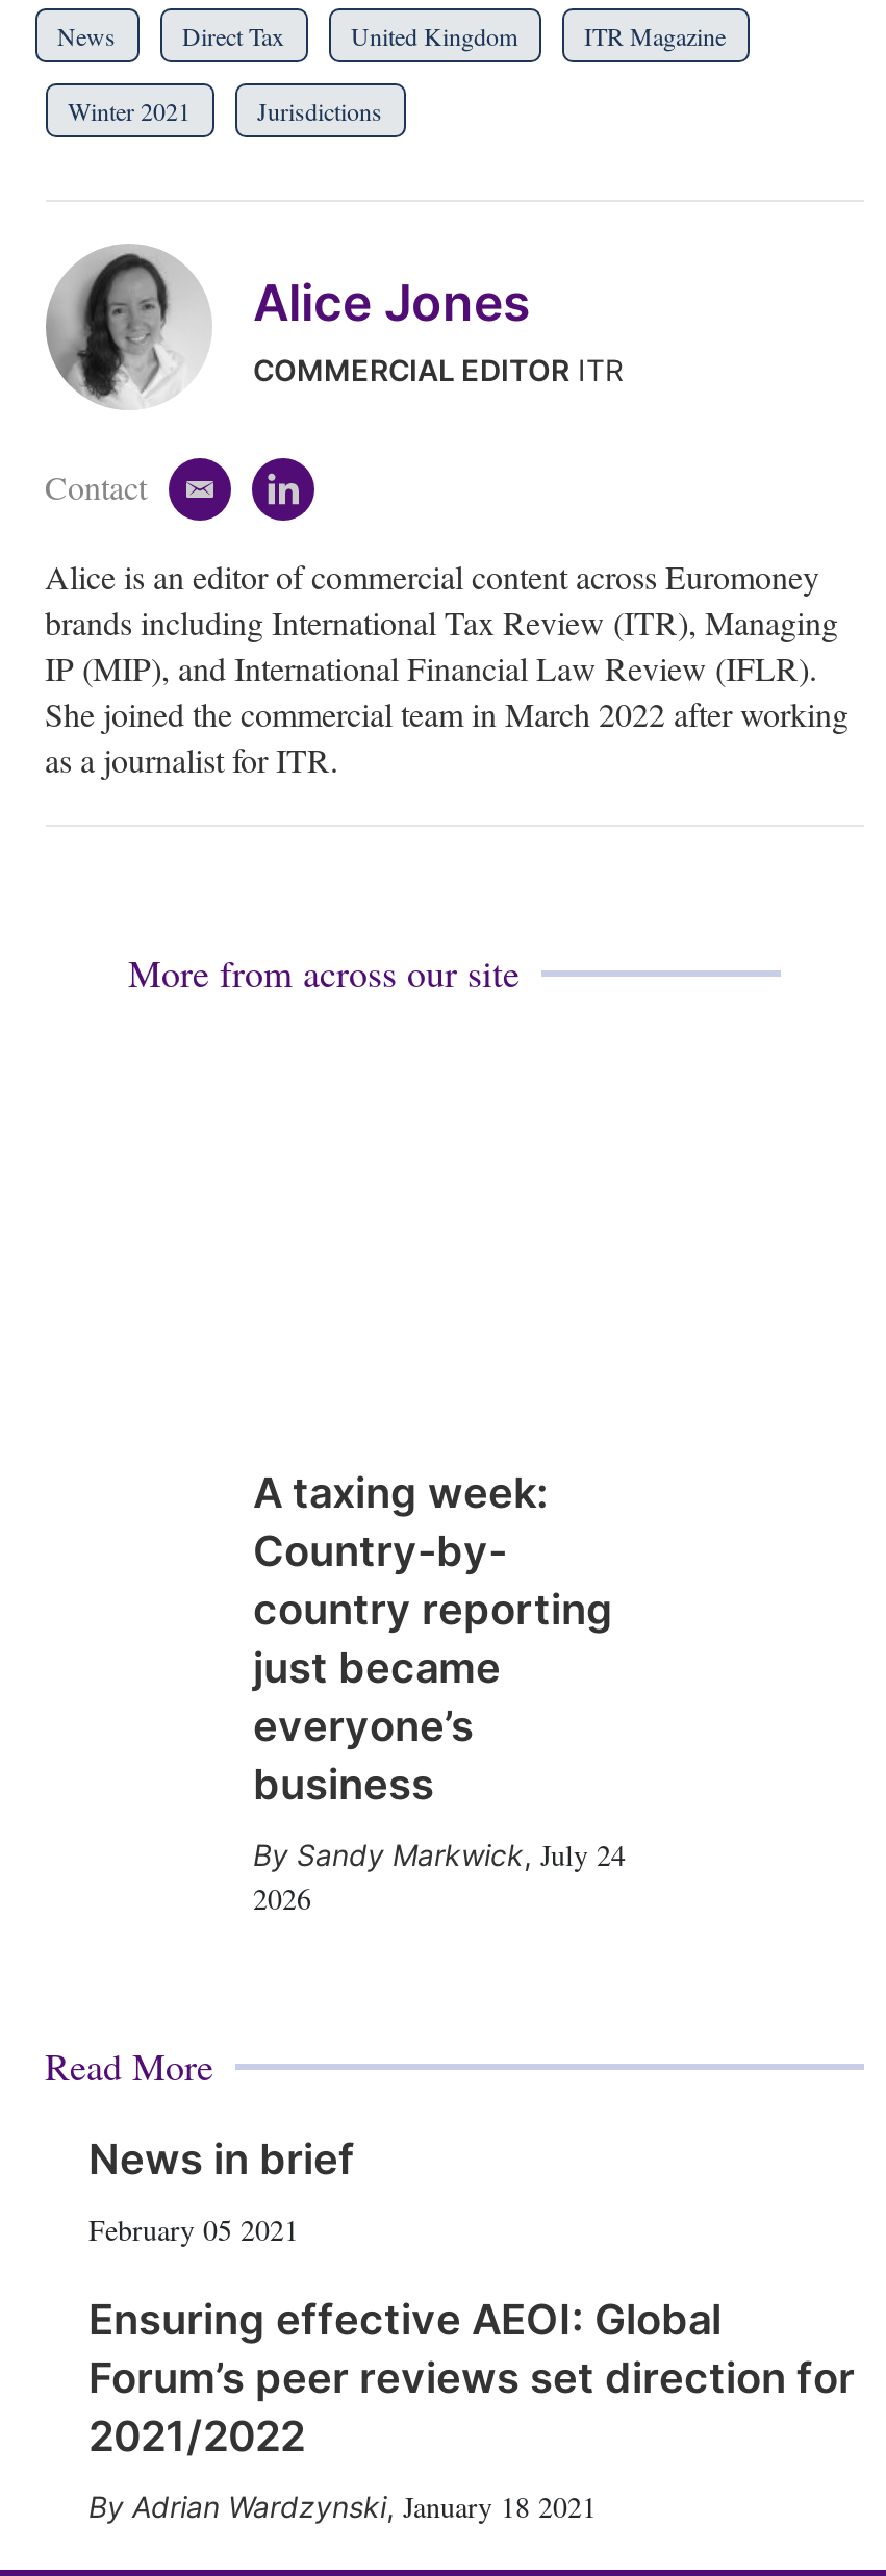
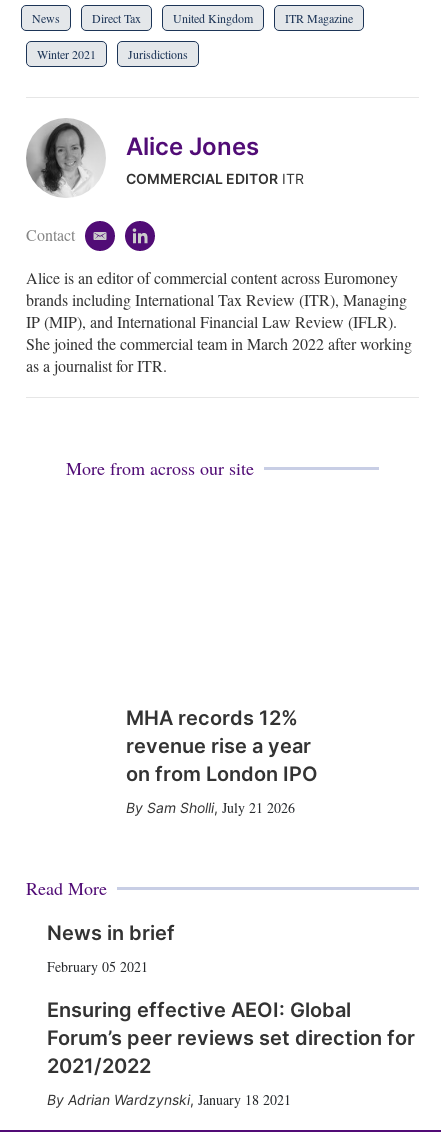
- A taxing week:
- Country-by-
- country reporting
- just became
- everyone’s
- business
+ MHA records 12%
+ revenue rise a year
+ on from London IPO

- Sandy Markwick, July 24
- 2026
+ Sam Sholli, July 21 2026
